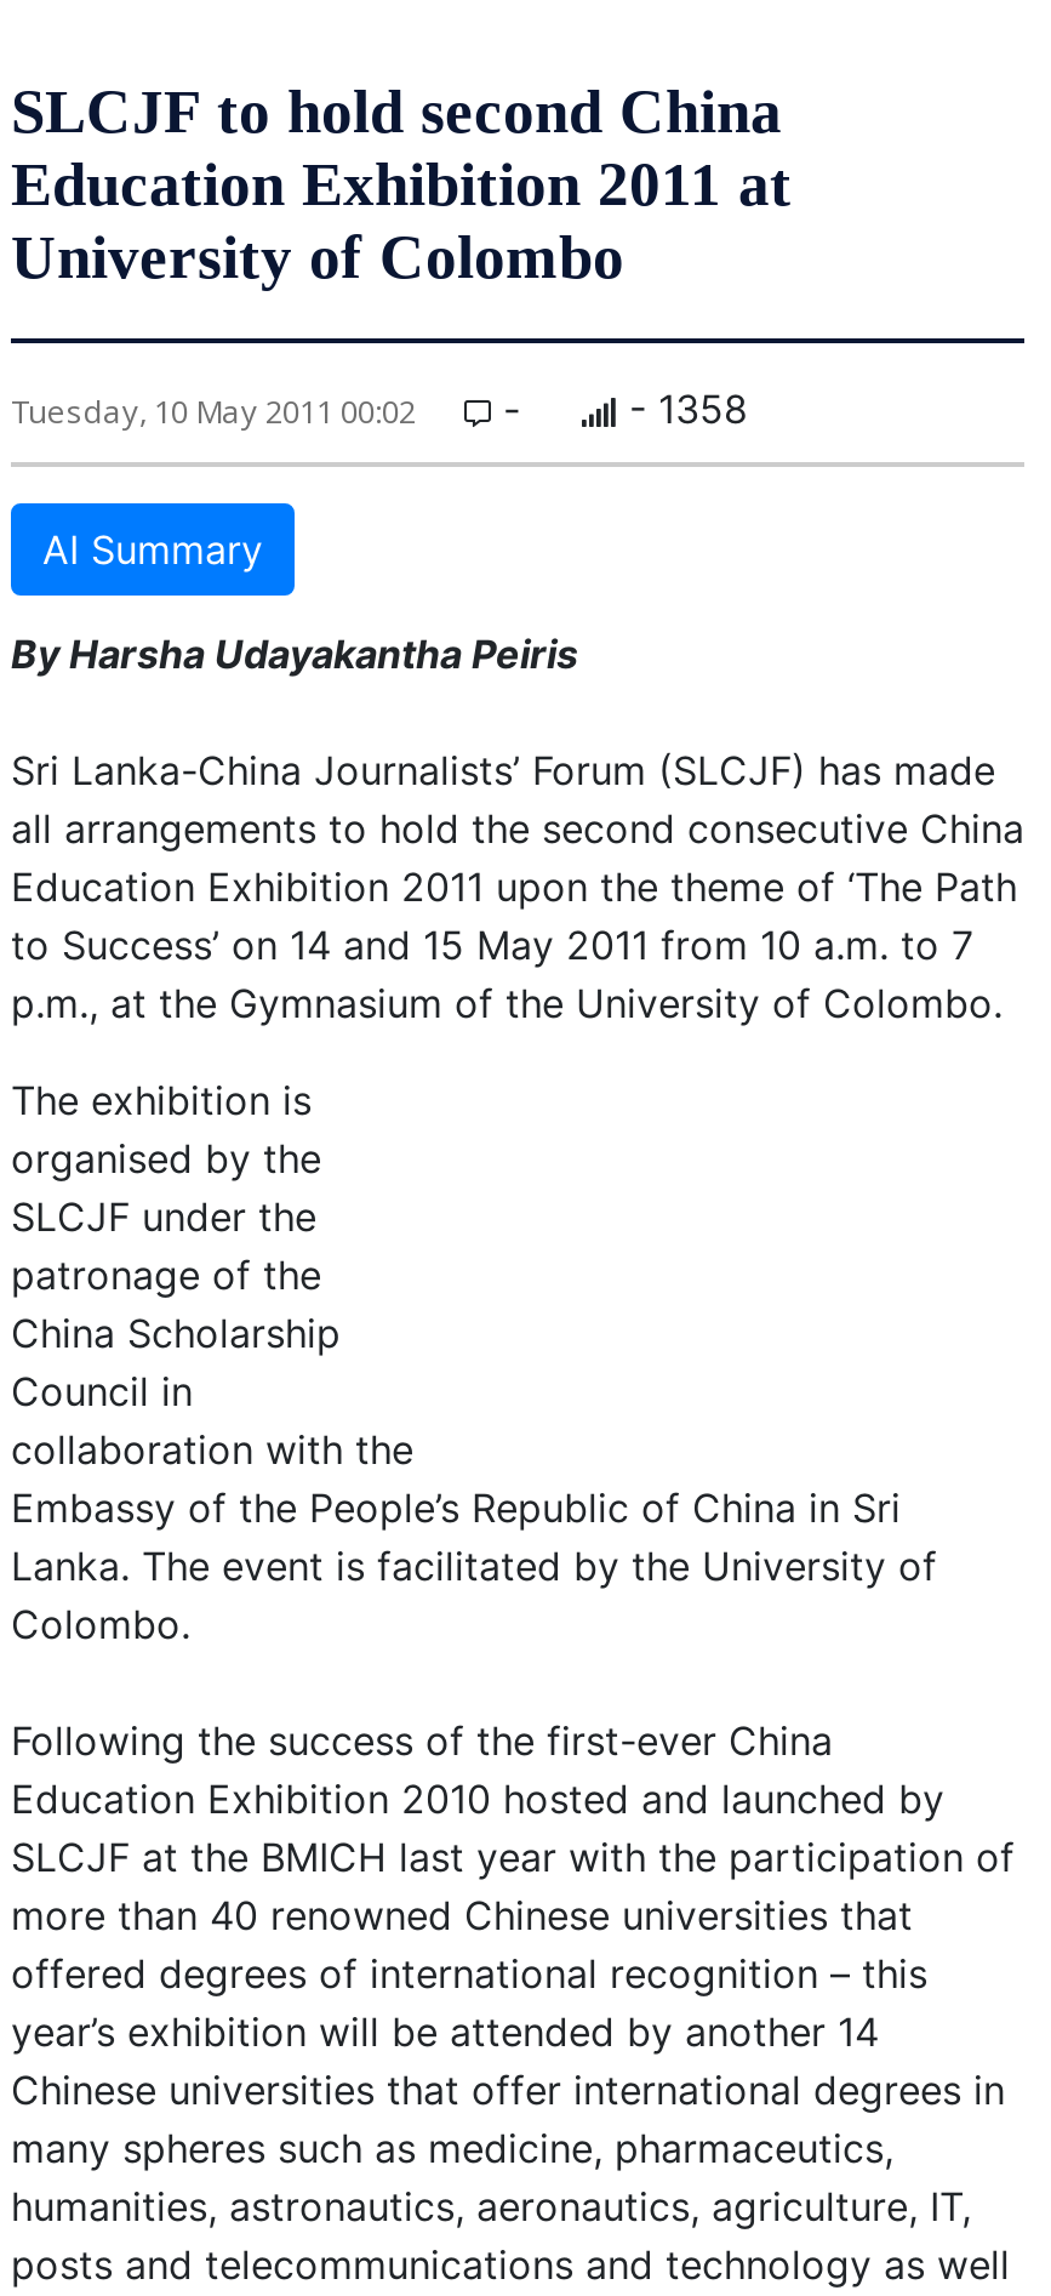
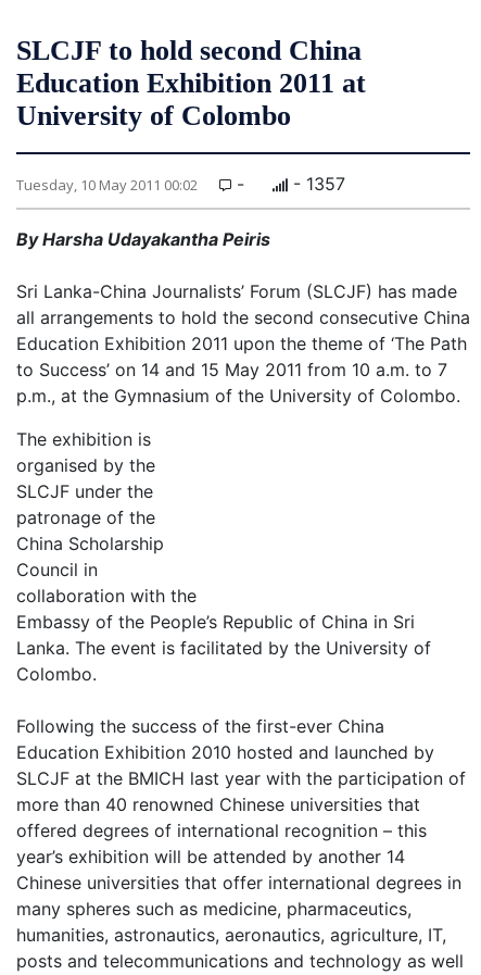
- - 1358
- AI Summary
+ - 1357
